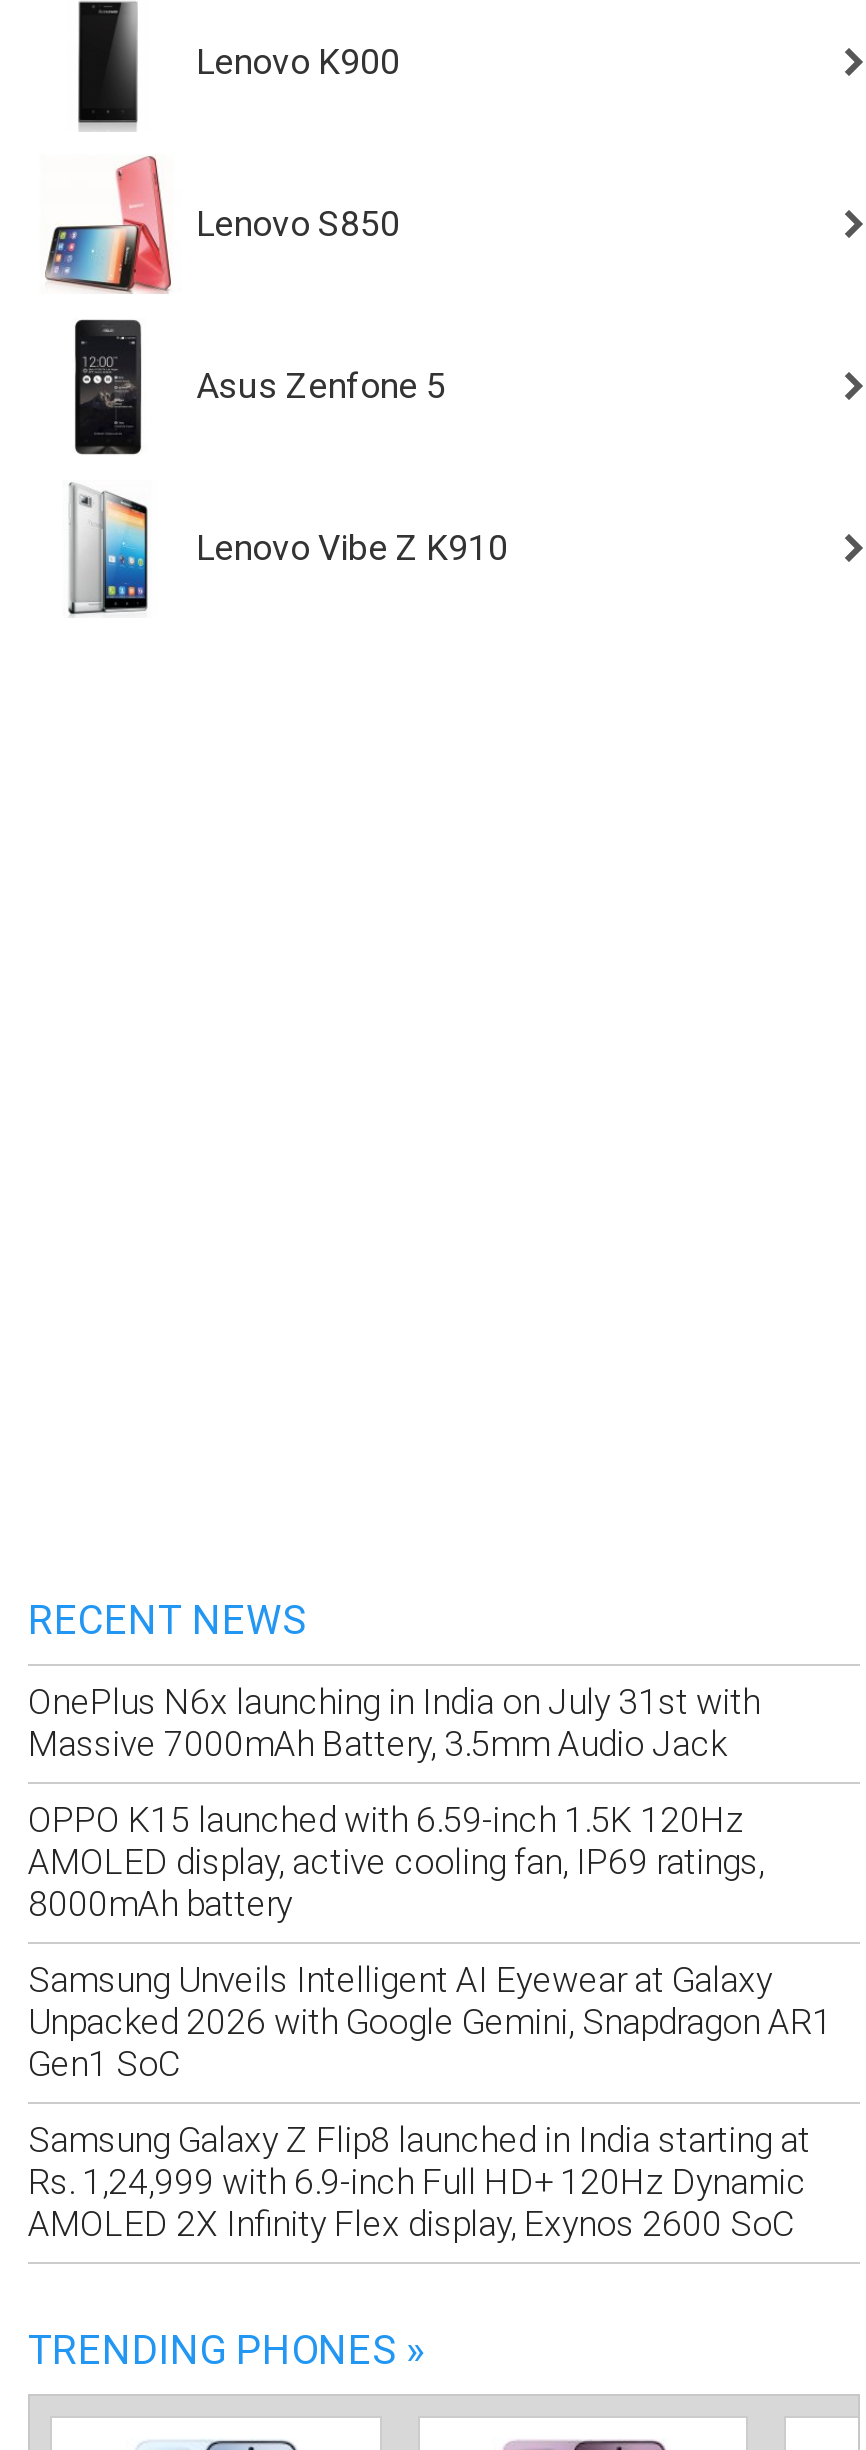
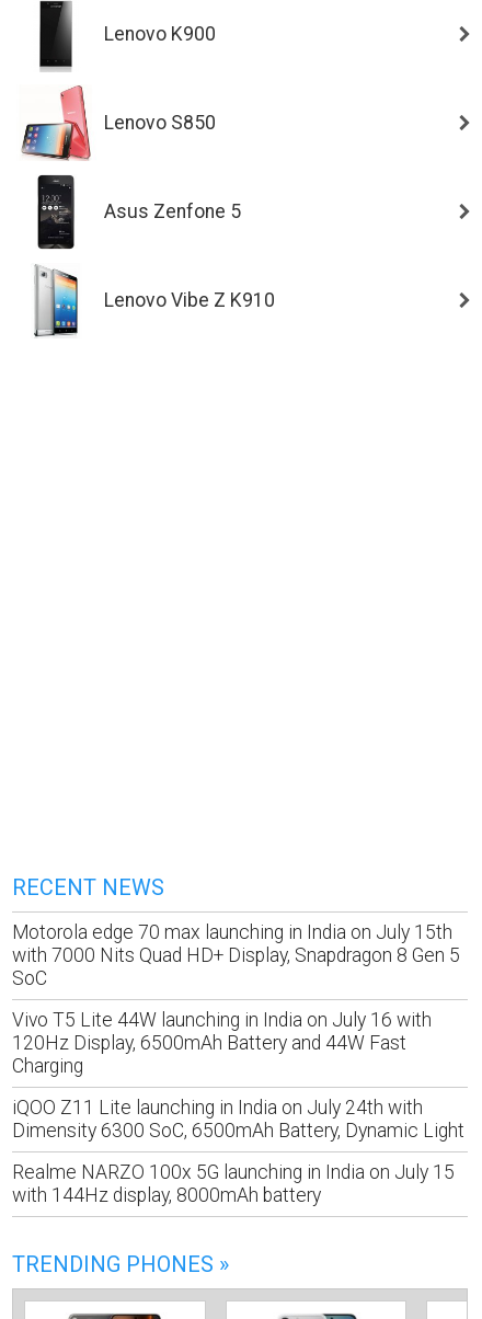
- OnePlus N6x launching in India on July 31st with
- Massive 7000mAh Battery, 3.5mm Audio Jack
+ Motorola edge 70 max launching in India on July 15th
+ with 7000 Nits Quad HD+ Display, Snapdragon 8 Gen 5
+ SoC

- OPPO K15 launched with 6.59-inch 1.5K 120Hz
- AMOLED display, active cooling fan, IP69 ratings,
- 8000mAh battery
+ Vivo T5 Lite 44W launching in India on July 16 with
+ 120Hz Display, 6500mAh Battery and 44W Fast
+ Charging

- Samsung Unveils Intelligent AI Eyewear at Galaxy
- Unpacked 2026 with Google Gemini, Snapdragon AR1
- Gen1 SoC
+ iQOO Z11 Lite launching in India on July 24th with
+ Dimensity 6300 SoC, 6500mAh Battery, Dynamic Light

- Samsung Galaxy Z Flip8 launched in India starting at
- Rs. 1,24,999 with 6.9-inch Full HD+ 120Hz Dynamic
- AMOLED 2X Infinity Flex display, Exynos 2600 SoC
+ Realme NARZO 100x 5G launching in India on July 15
+ with 144Hz display, 8000mAh battery
